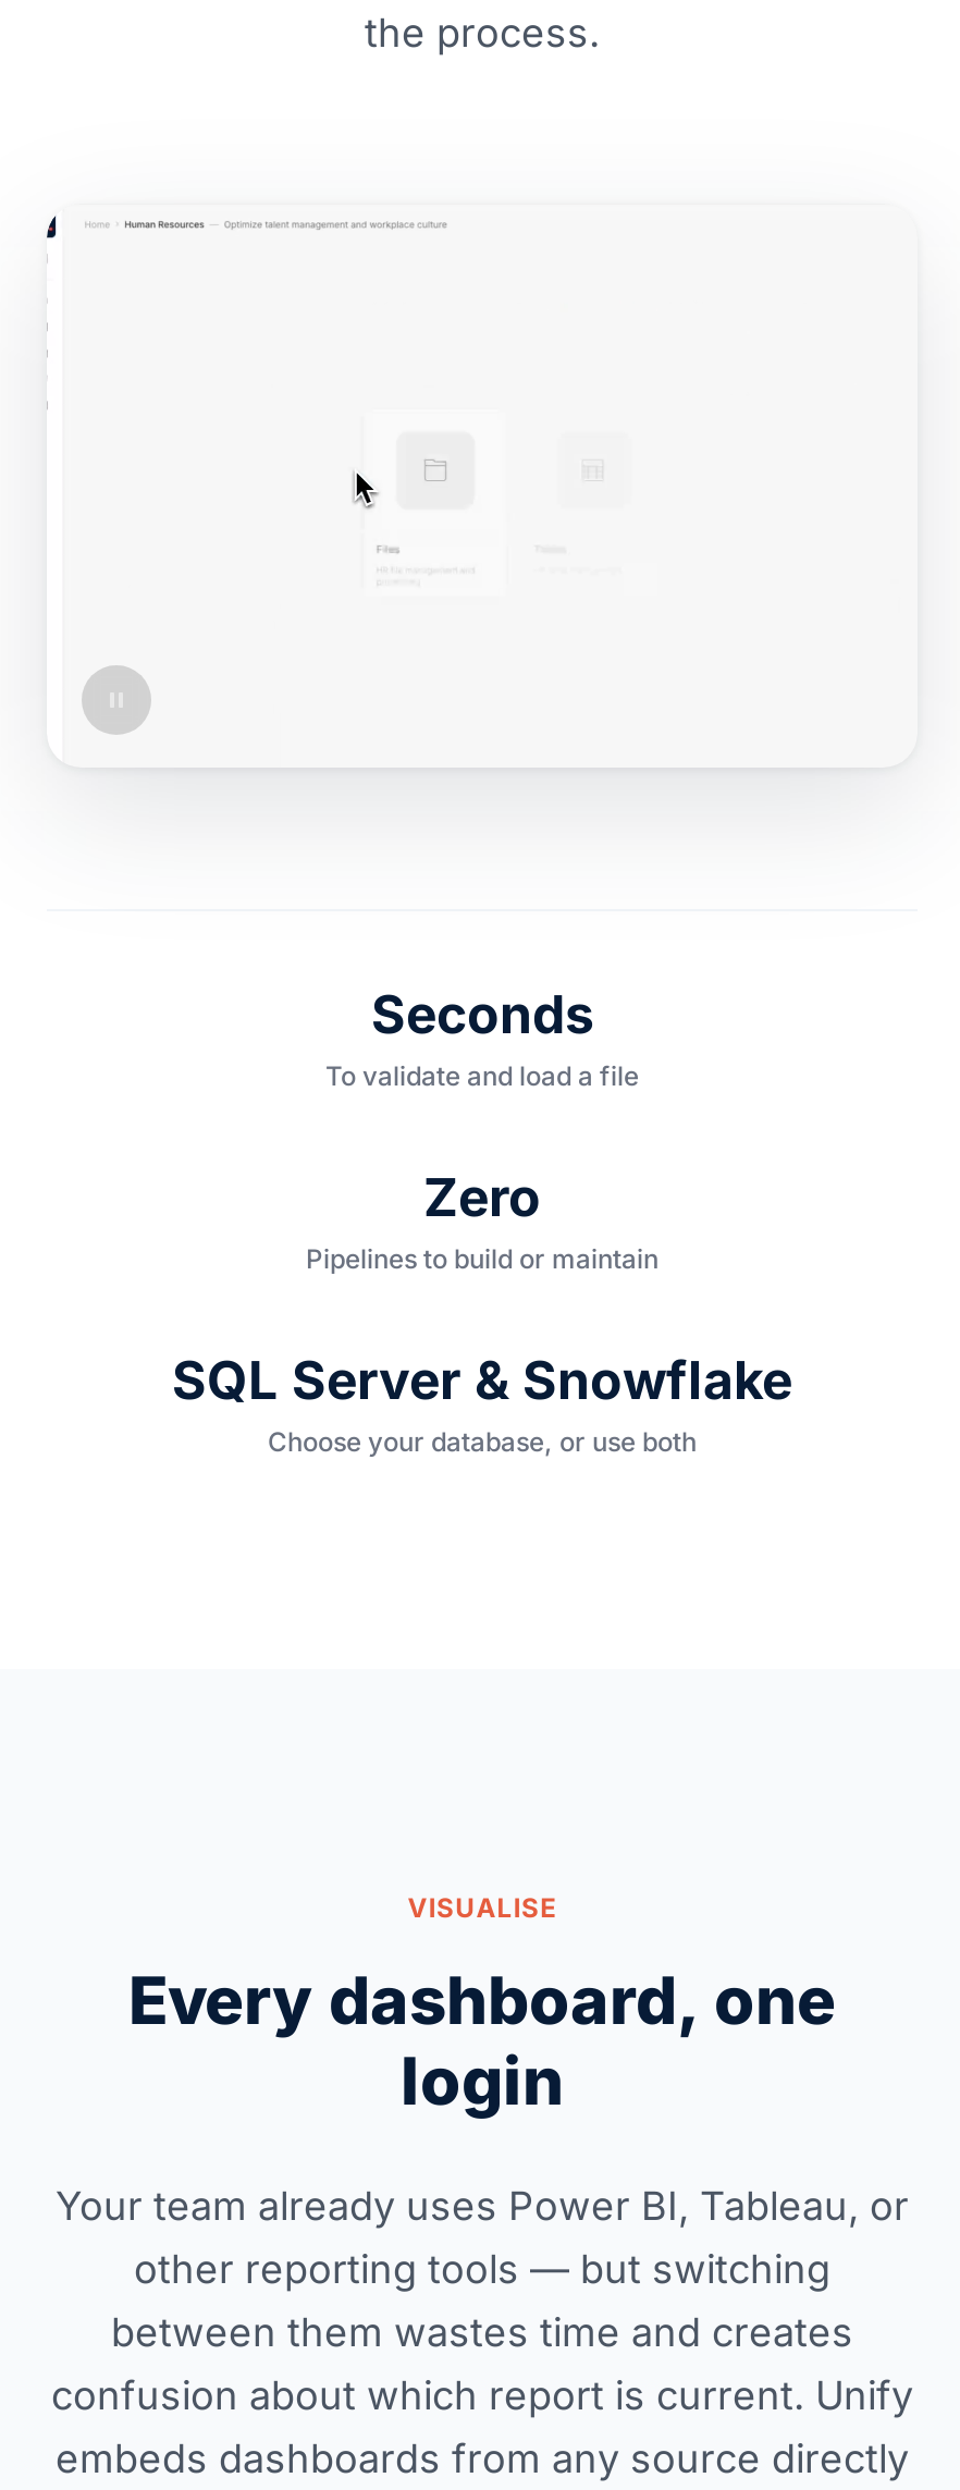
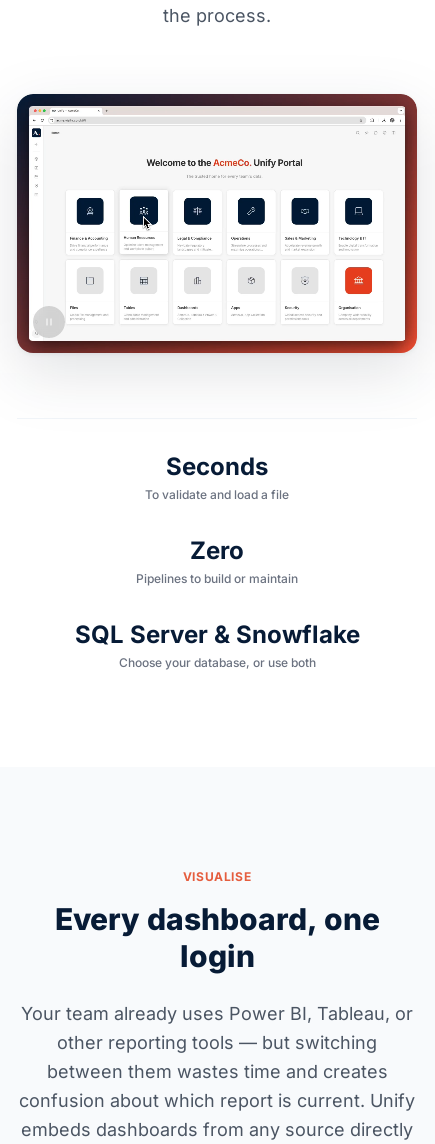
+ [image]
